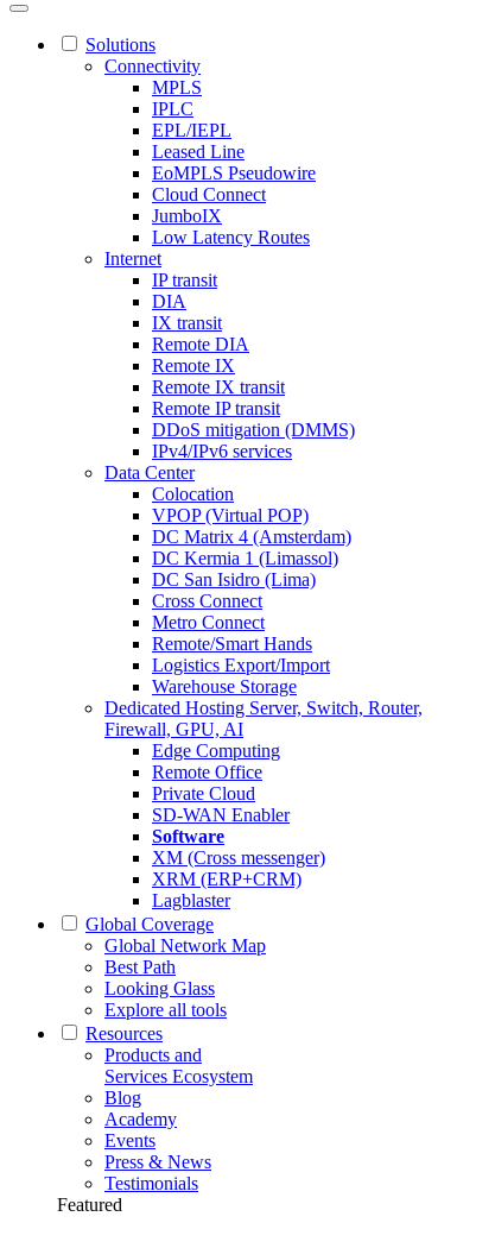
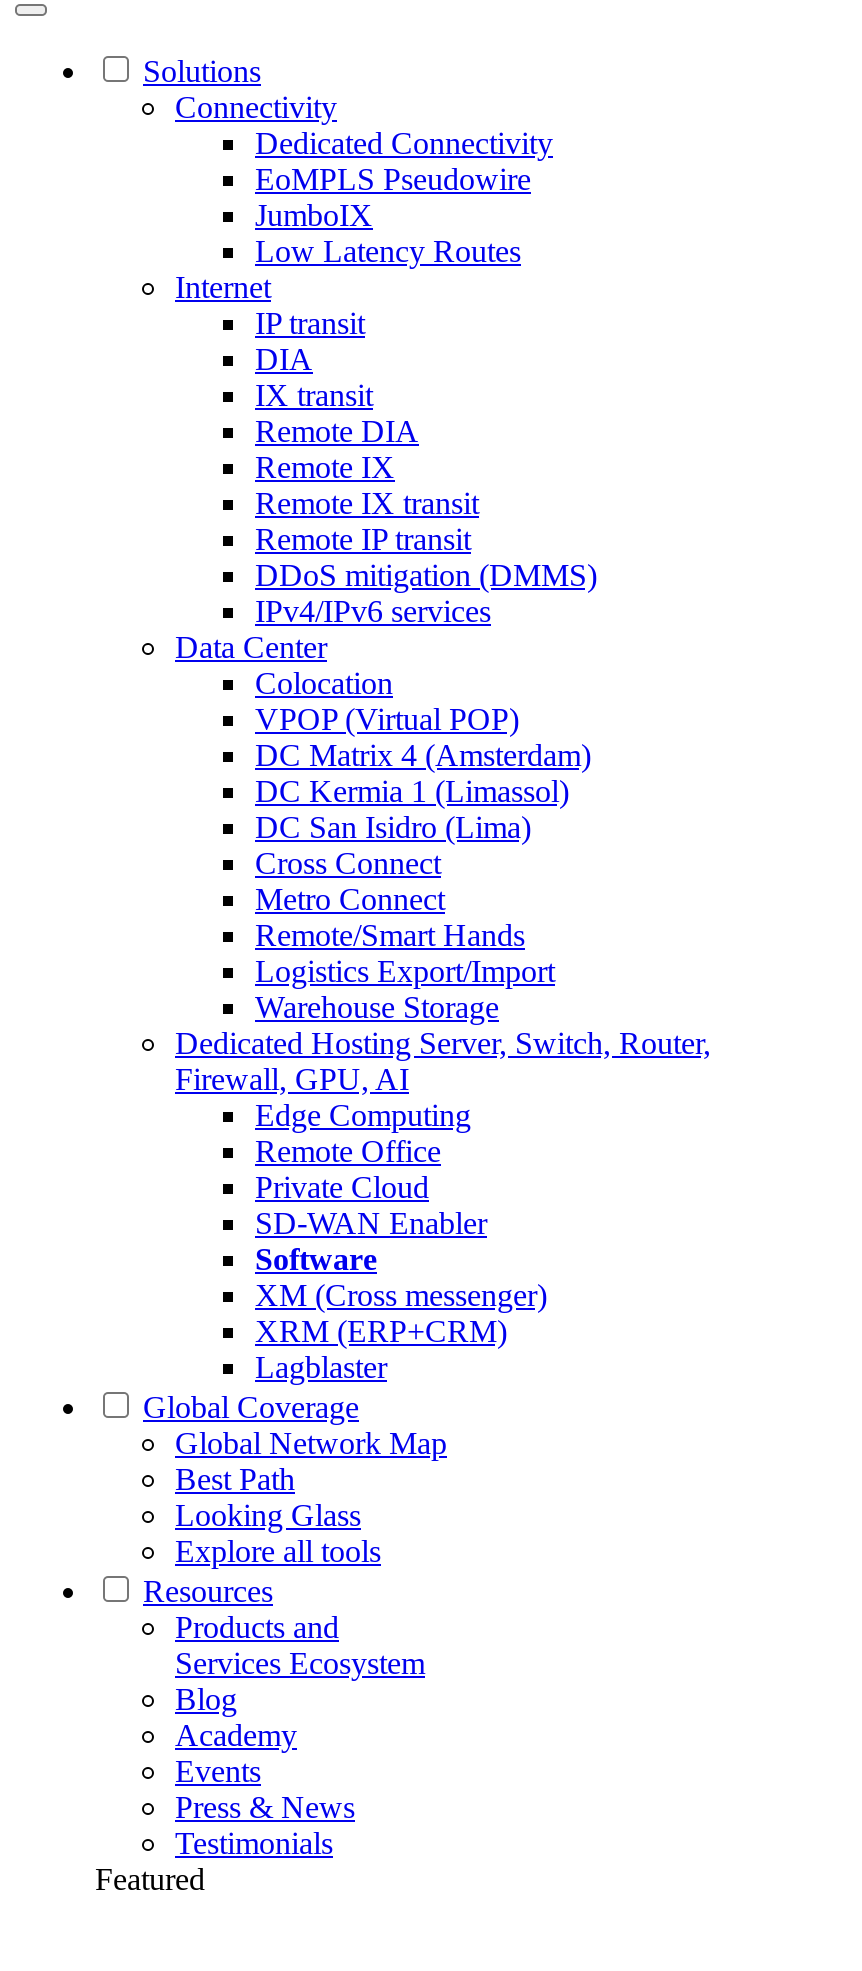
- MPLS
- IPLC
- EPL/IEPL
- Leased Line
+ Dedicated Connectivity

- Cloud Connect
